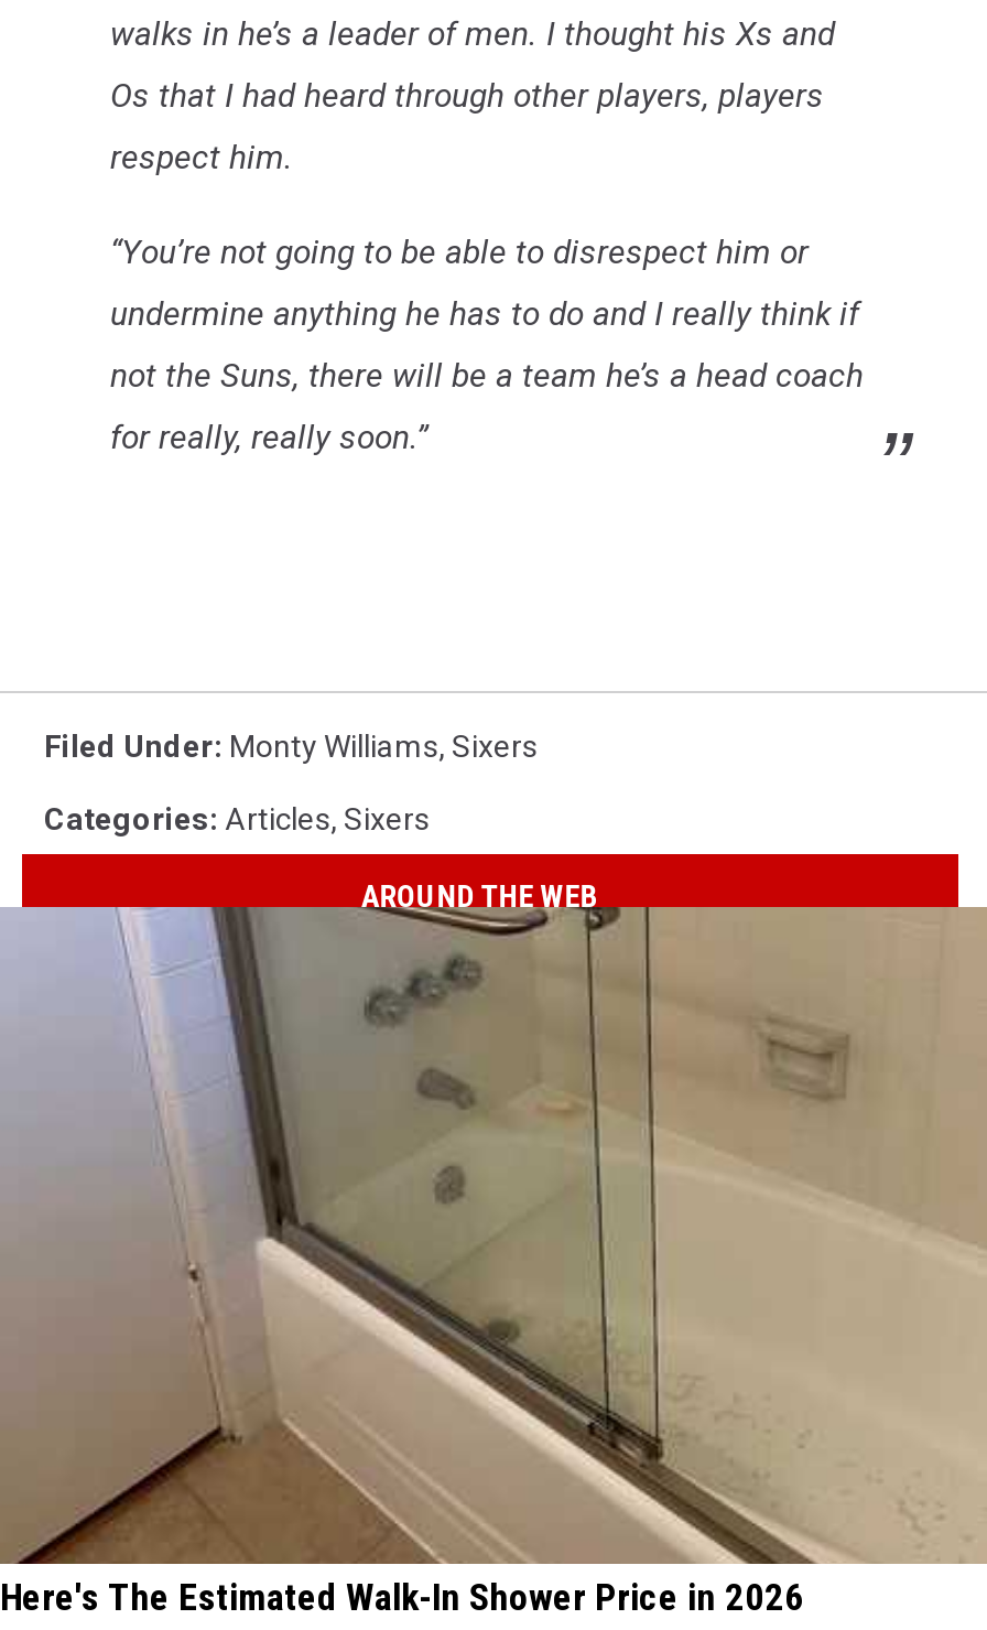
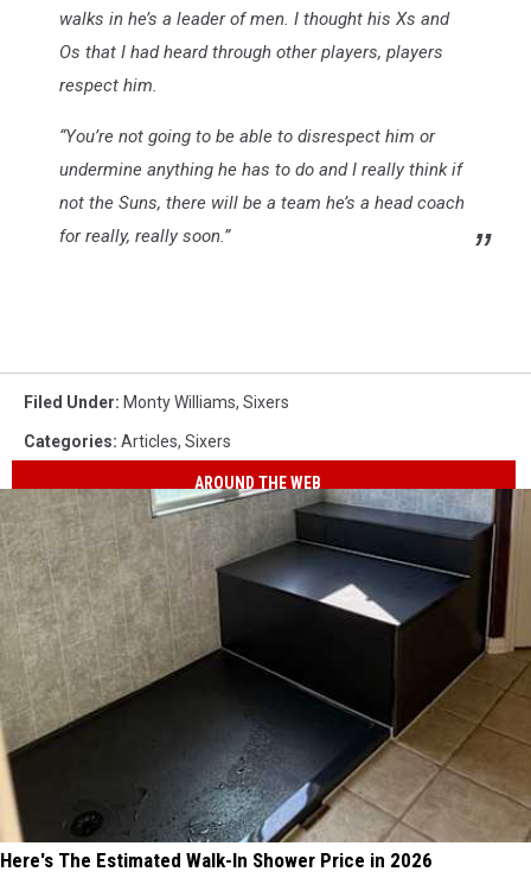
- [image]
+ [image]
